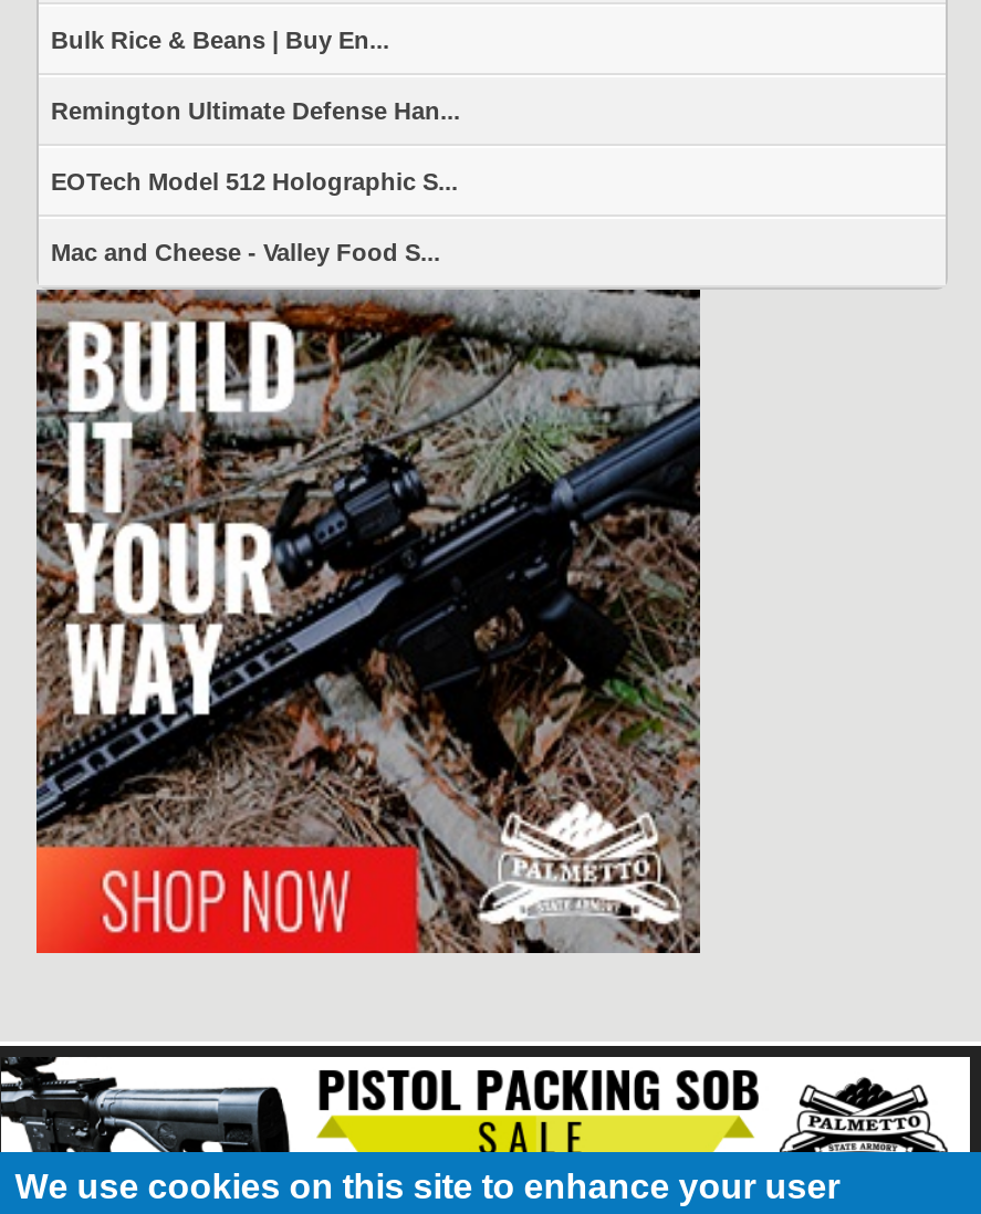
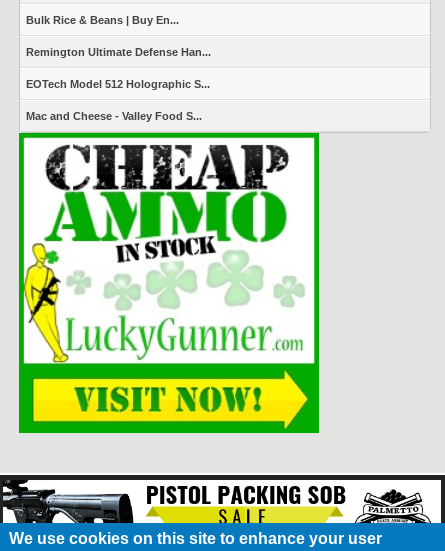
- [image]
+ [image]
